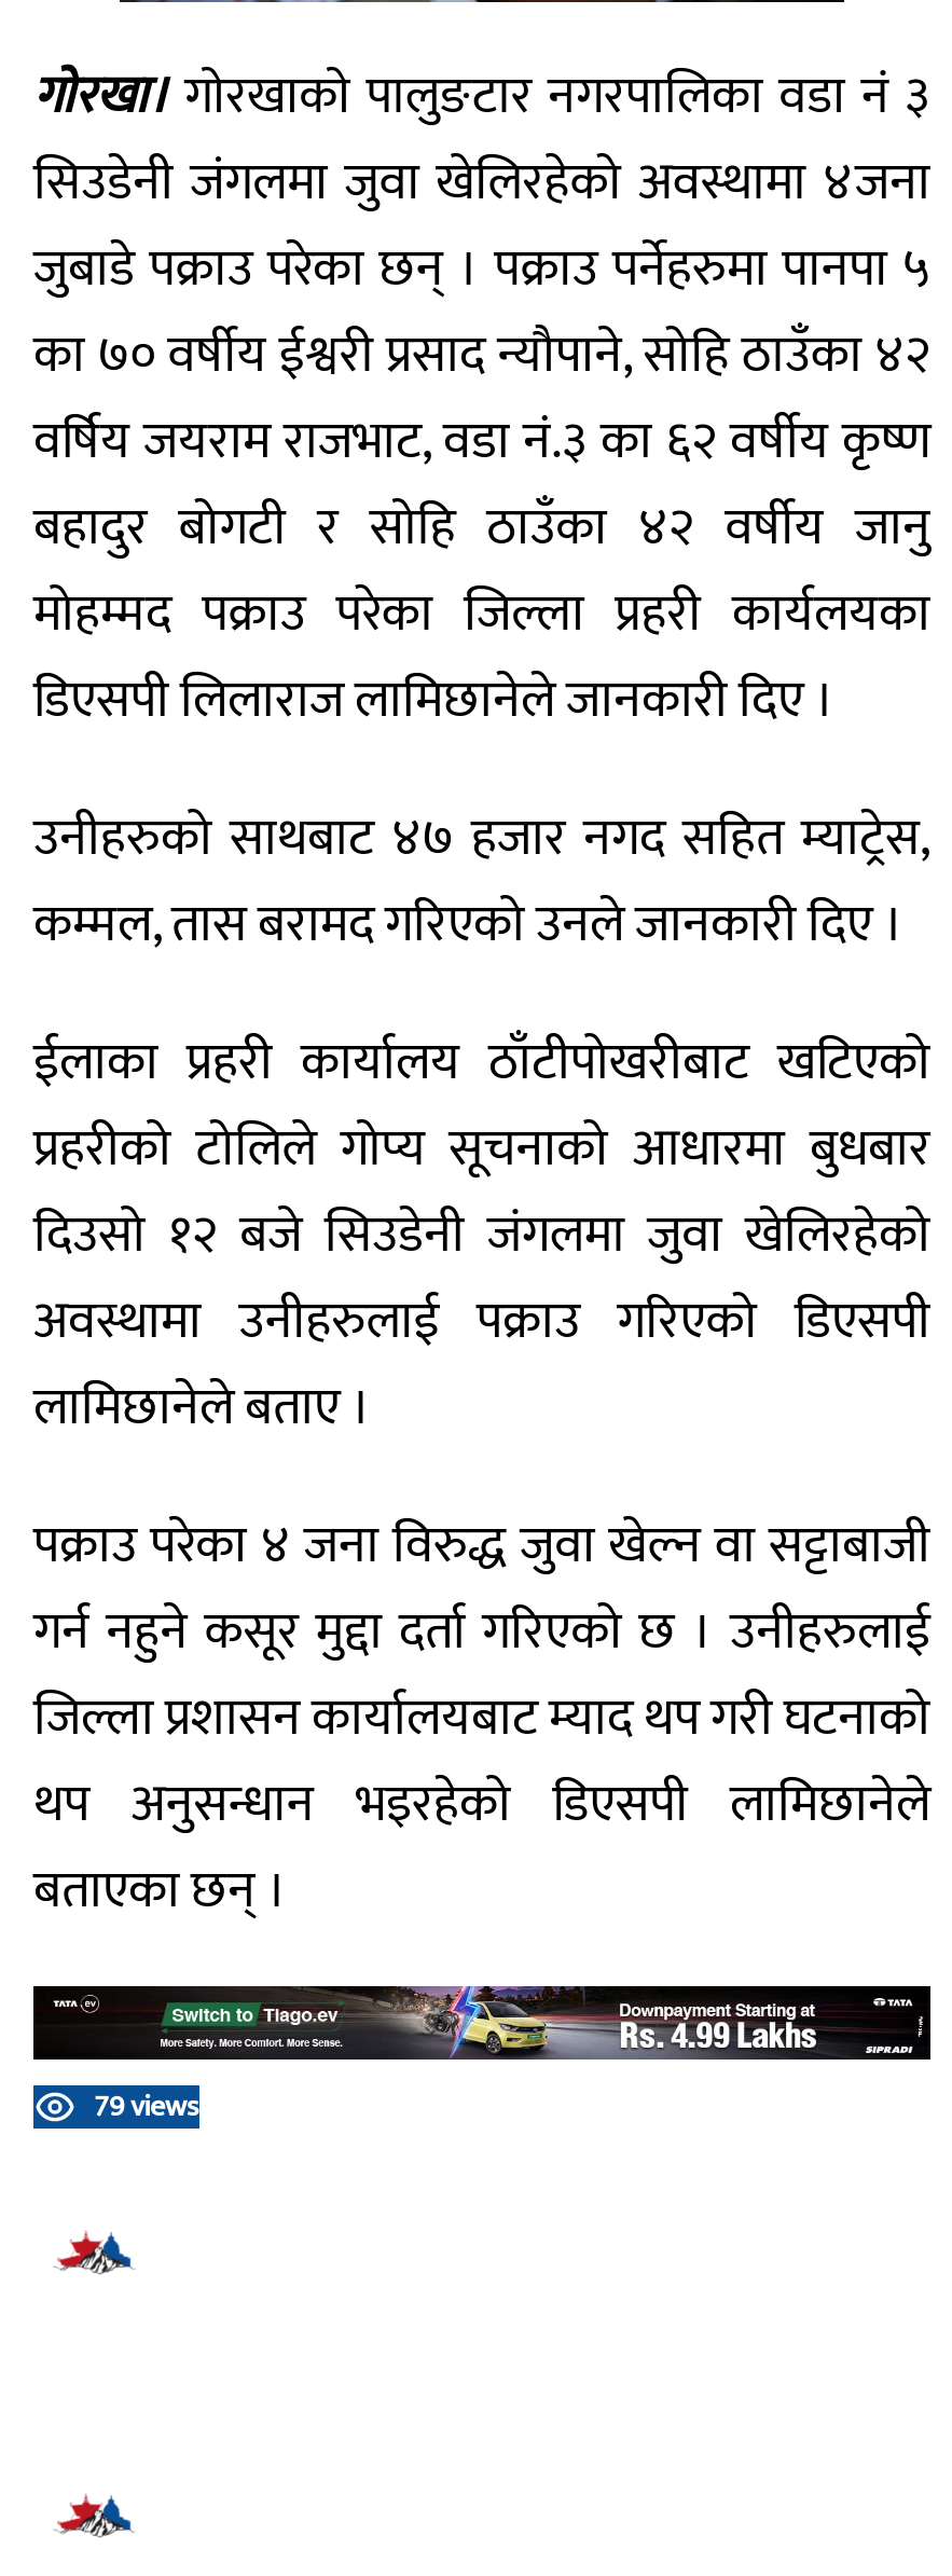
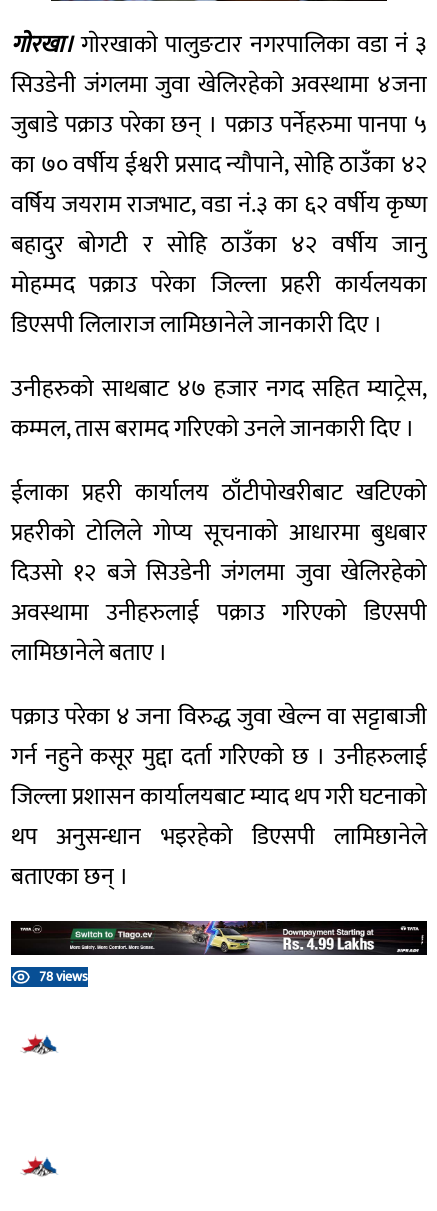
- 79 views
+ 78 views
